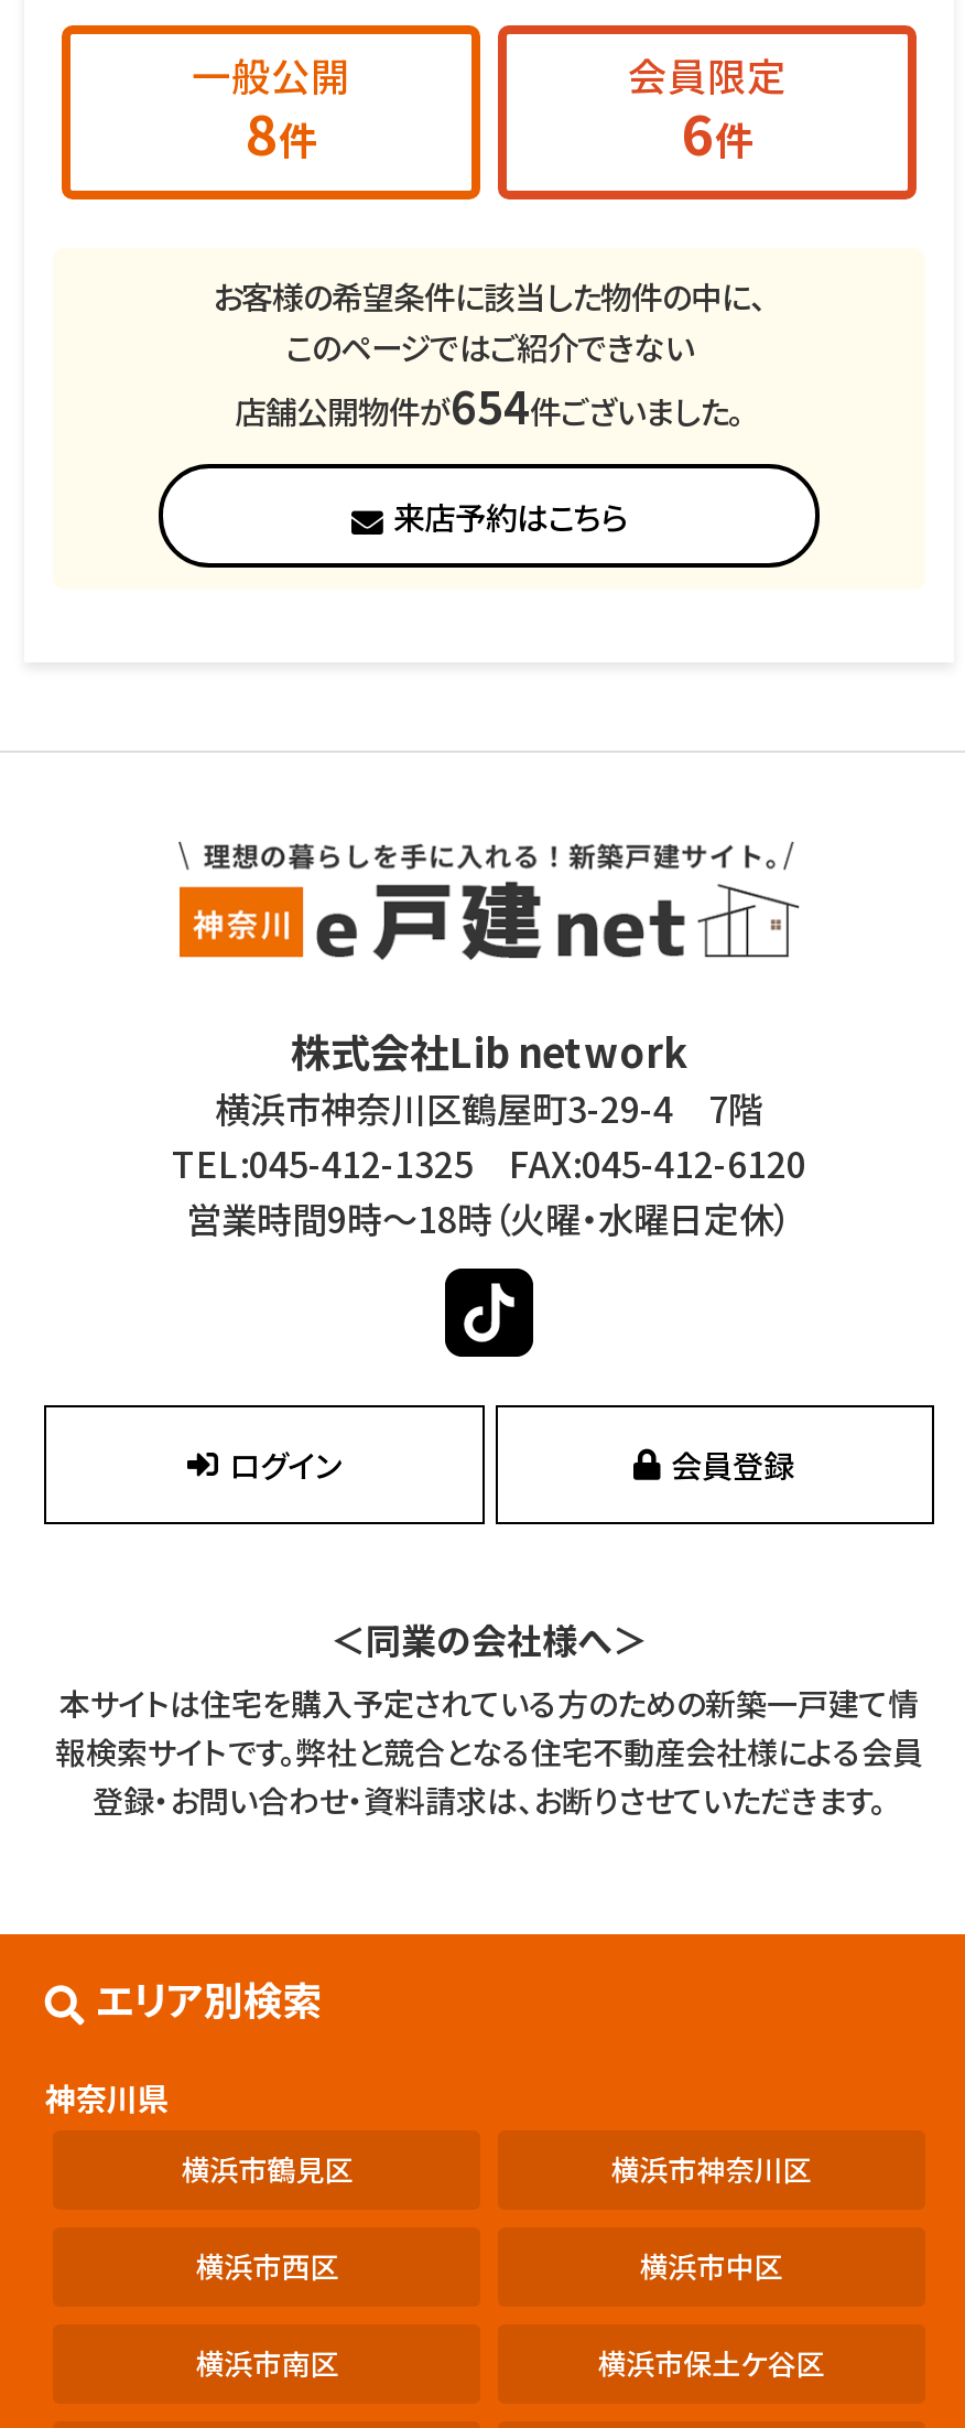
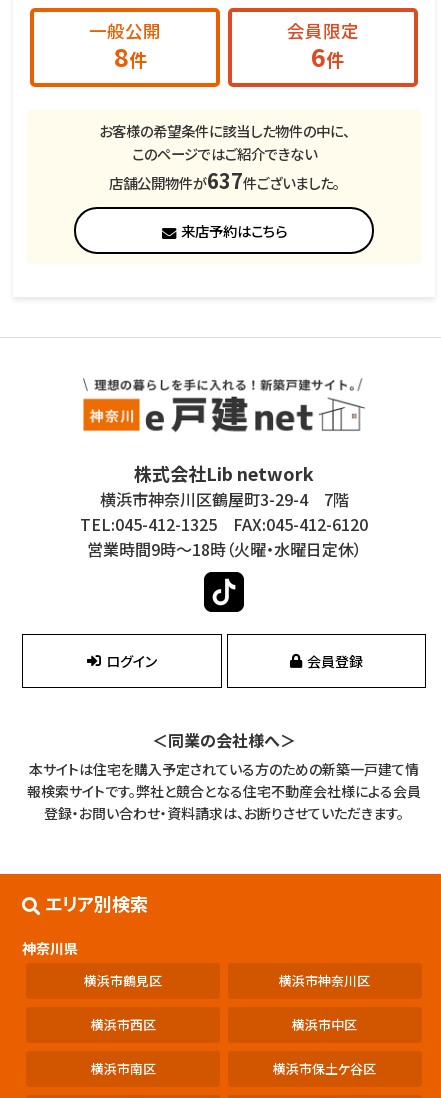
- 店舗公開物件が654件ございました。
+ 店舗公開物件が637件ございました。
